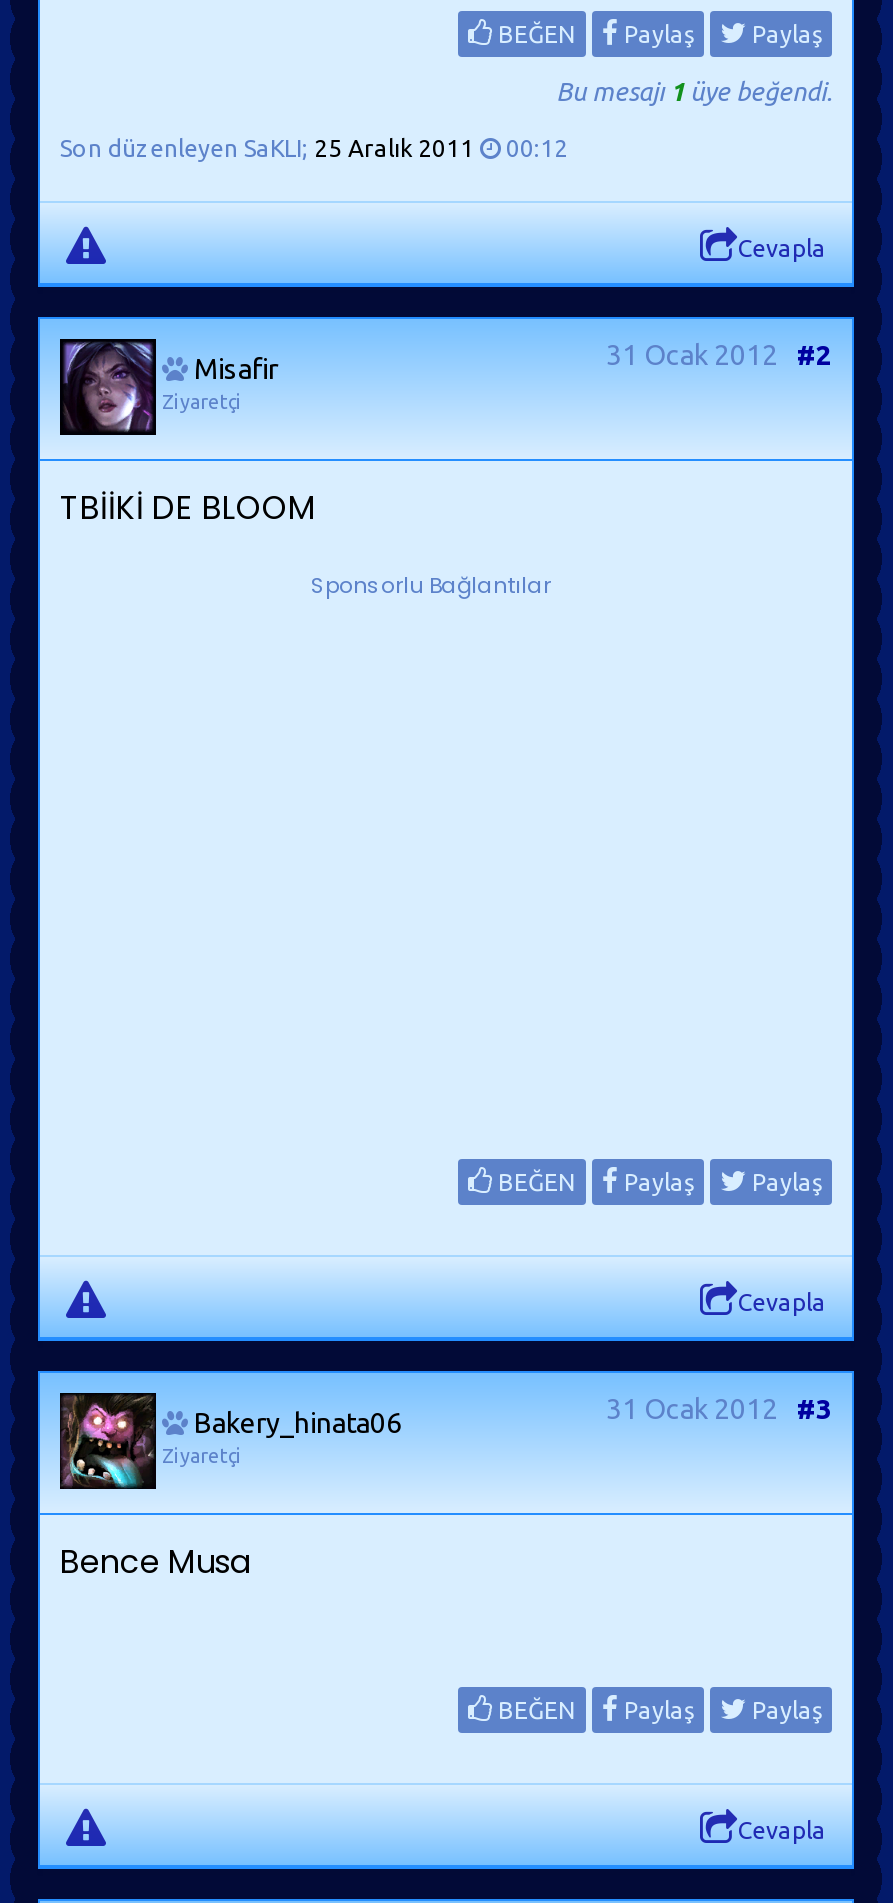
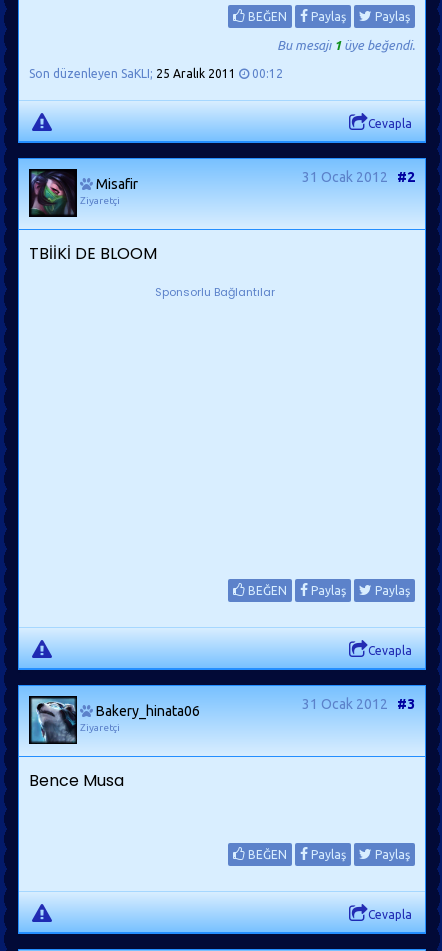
- [image]
+ [image]

- [image]
+ [image]
